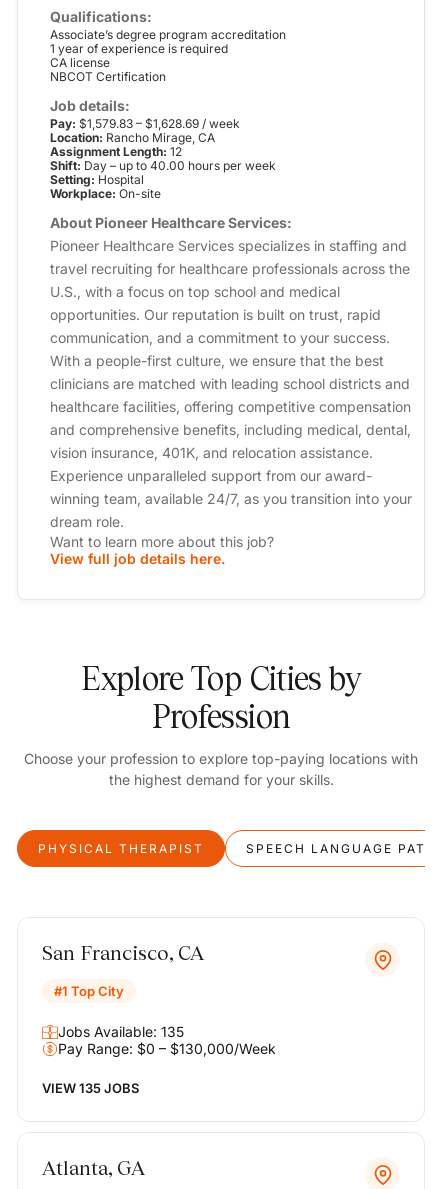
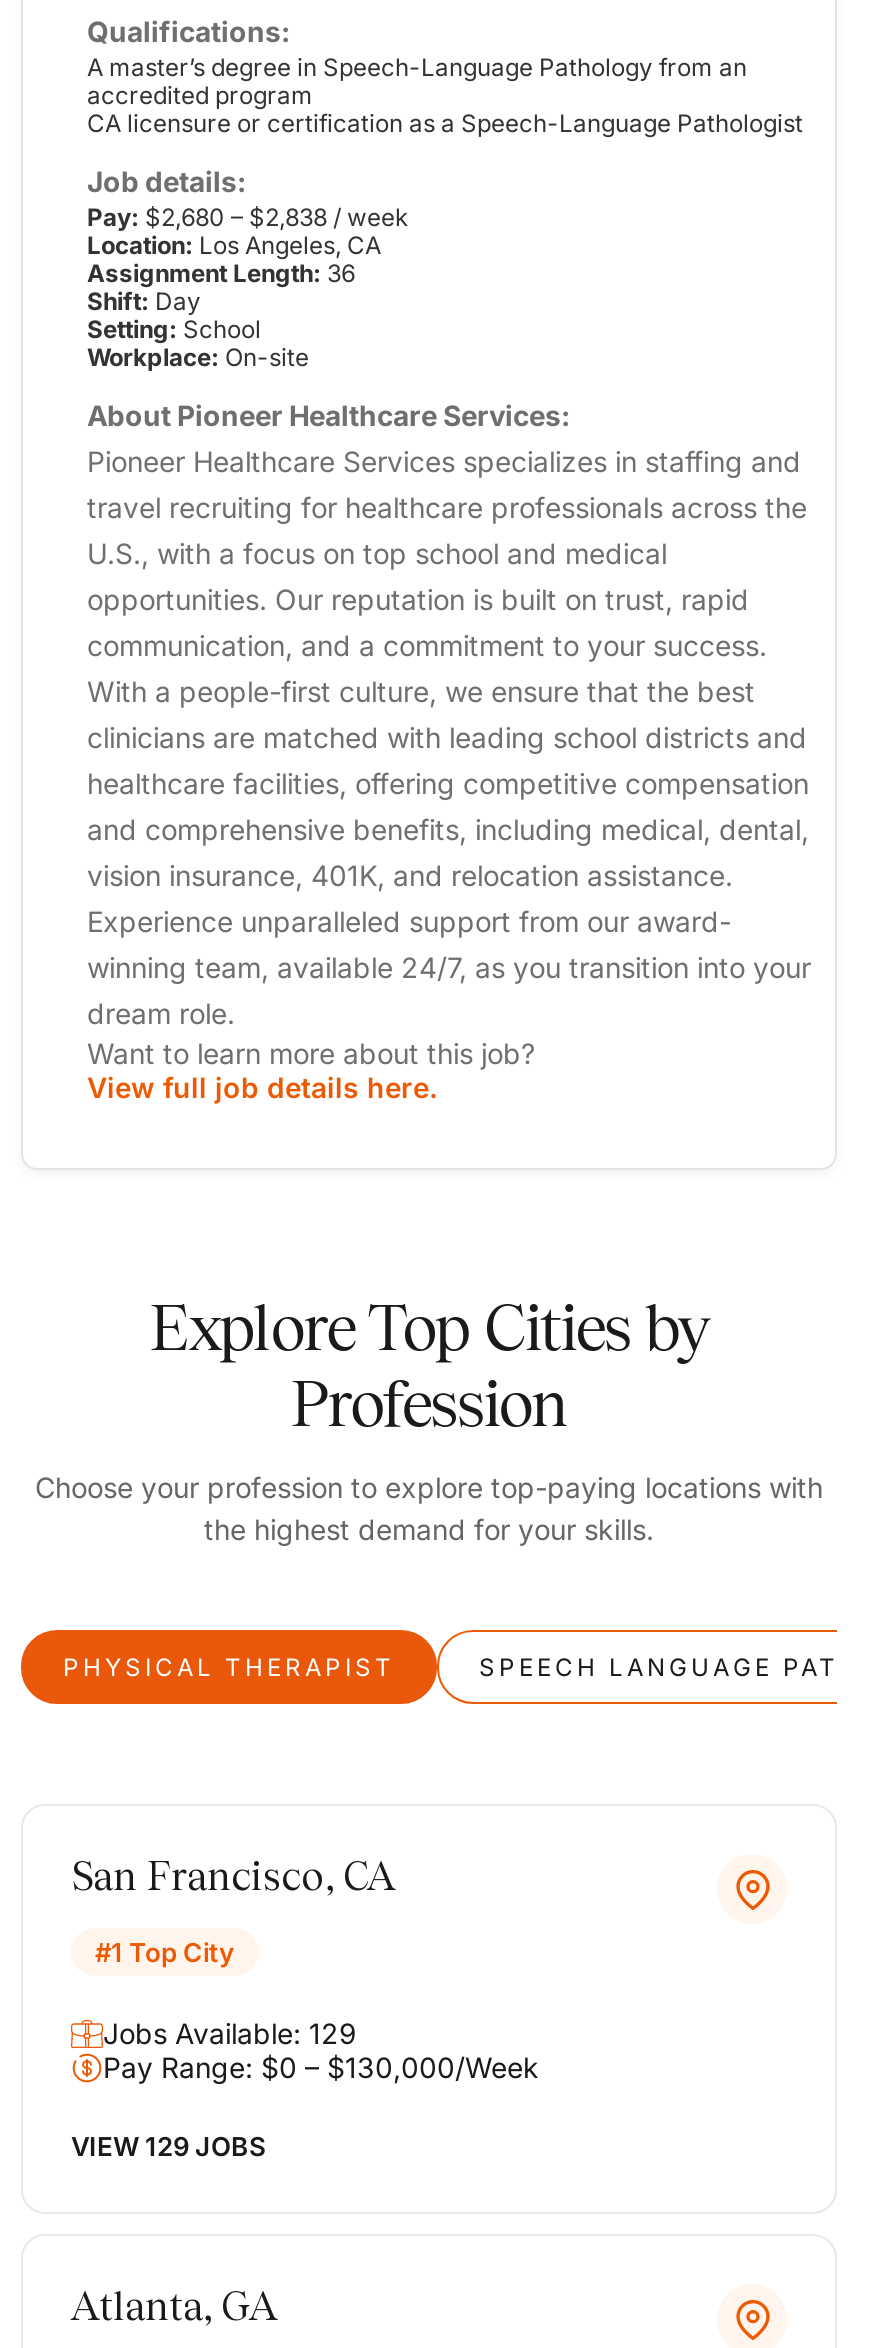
- Associate’s degree program accreditation
- 1 year of experience is required
- CA license
- NBCOT Certification
+ A master’s degree in Speech-Language Pathology from an
+ accredited program
+ CA licensure or certification as a Speech-Language Pathologist

- Pay: $1,579.83 – $1,628.69 / week
- Location: Rancho Mirage, CA
- Assignment Length: 12
- Shift:Day – up to 40.00 hours per week
- Setting: Hospital
+ Pay: $2,680 – $2,838 / week
+ Location: Los Angeles, CA
+ Assignment Length: 36
+ Shift:Day
+ Setting: School

- Jobs Available: 135
+ Jobs Available: 129

- VIEW 135 JOBS
+ VIEW 129 JOBS
